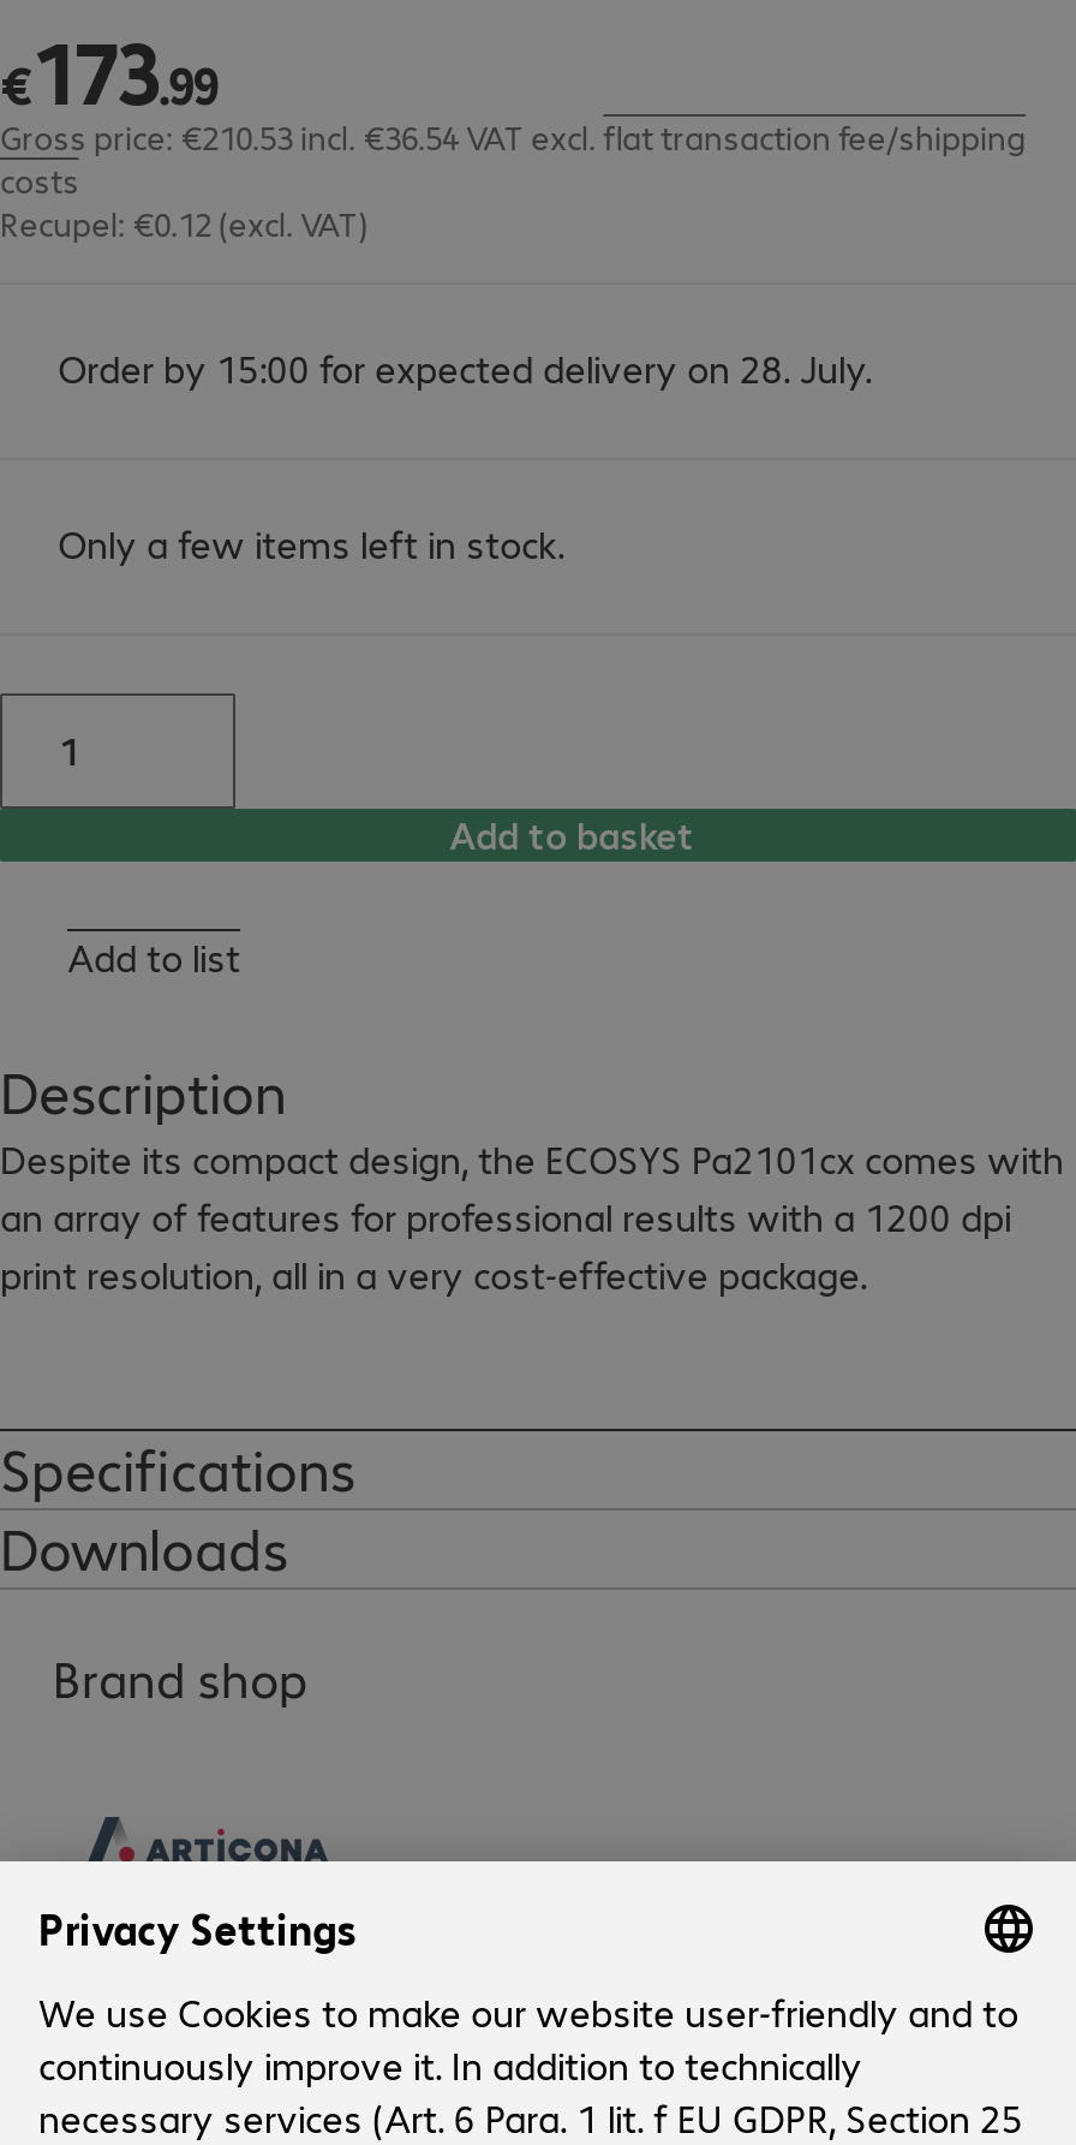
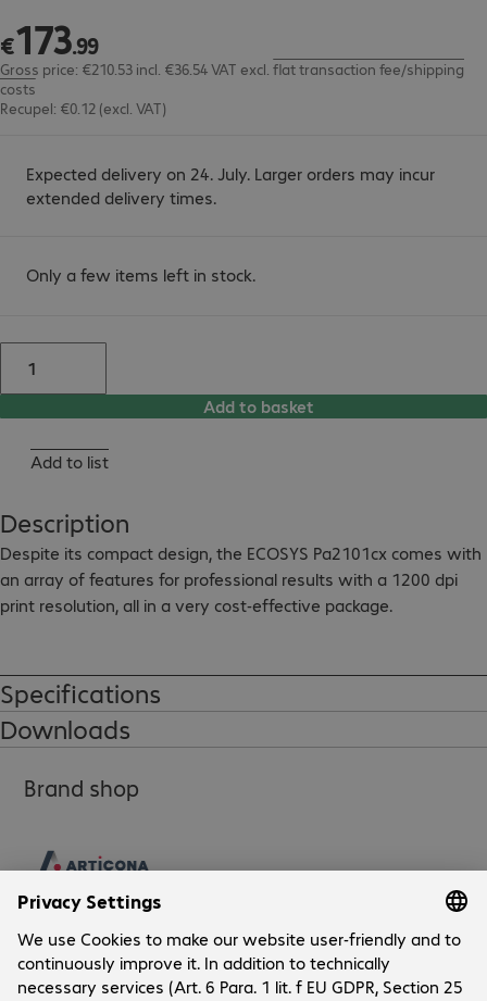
- Order by 15:00 for expected delivery on 28. July.
+ Expected delivery on 24. July. Larger orders may incur
+ extended delivery times.
